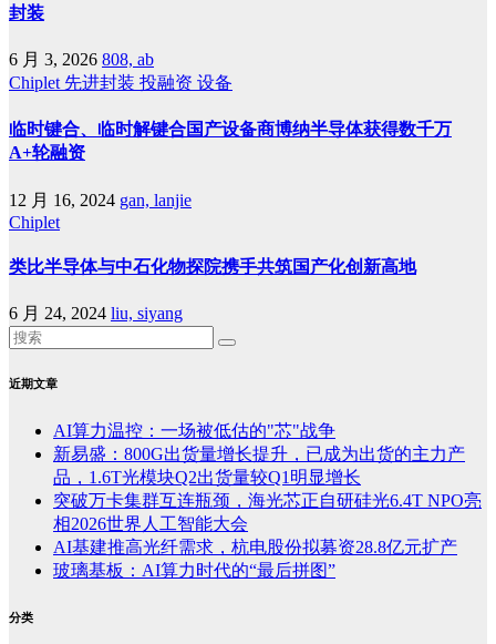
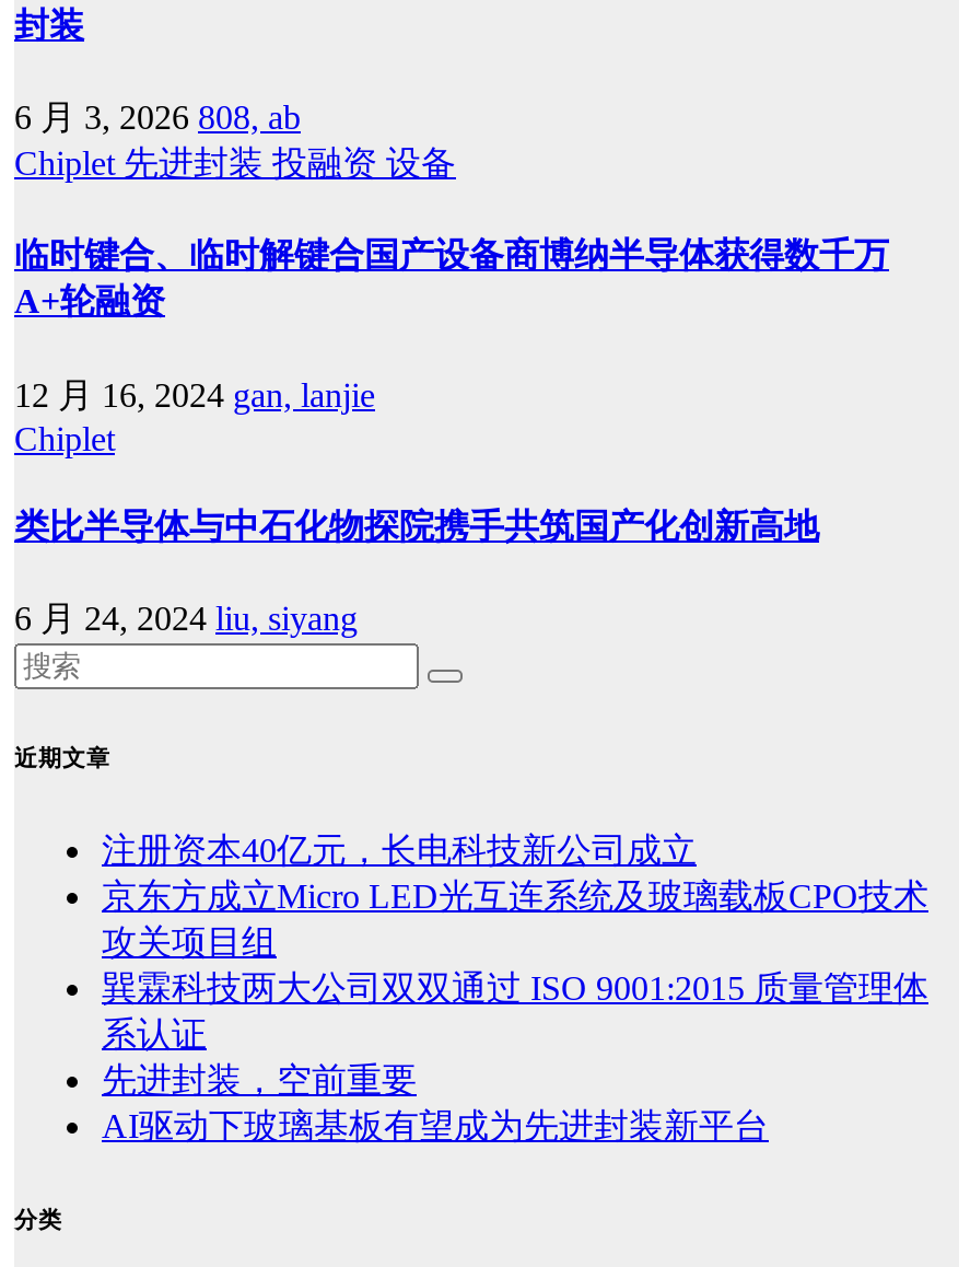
- AI算力温控：一场被低估的"芯"战争
- 新易盛：800G出货量增长提升，已成为出货的主力产
- 品，1.6T光模块Q2出货量较Q1明显增长
- 突破万卡集群互连瓶颈，海光芯正自研硅光6.4T NPO亮
- 相2026世界人工智能大会
- AI基建推高光纤需求，杭电股份拟募资28.8亿元扩产
- 玻璃基板：AI算力时代的“最后拼图”
+ 注册资本40亿元，长电科技新公司成立
+ 京东方成立Micro LED光互连系统及玻璃载板CPO技术
+ 攻关项目组
+ 巽霖科技两大公司双双通过 ISO 9001:2015 质量管理体
+ 系认证
+ 先进封装，空前重要
+ AI驱动下玻璃基板有望成为先进封装新平台
